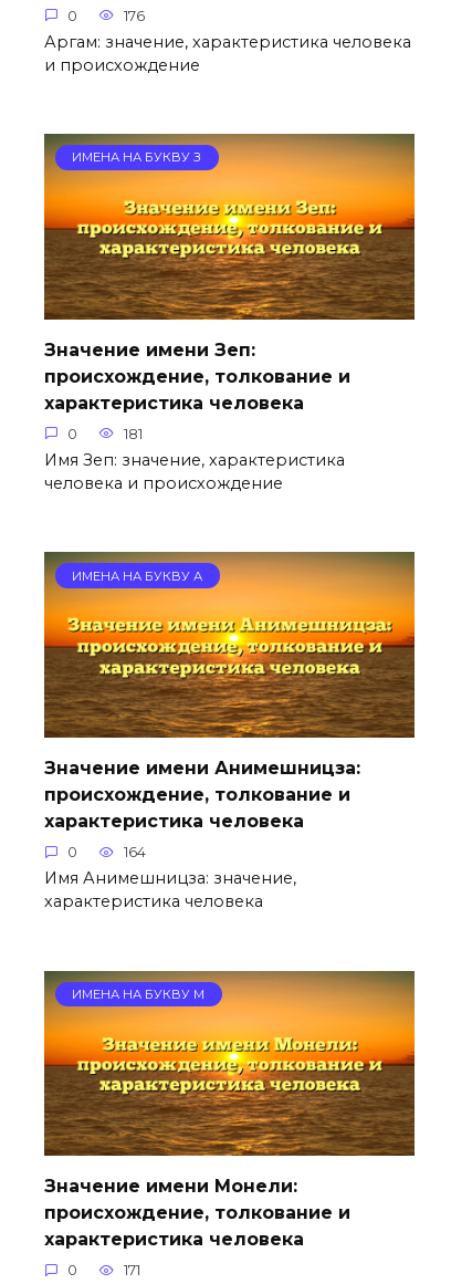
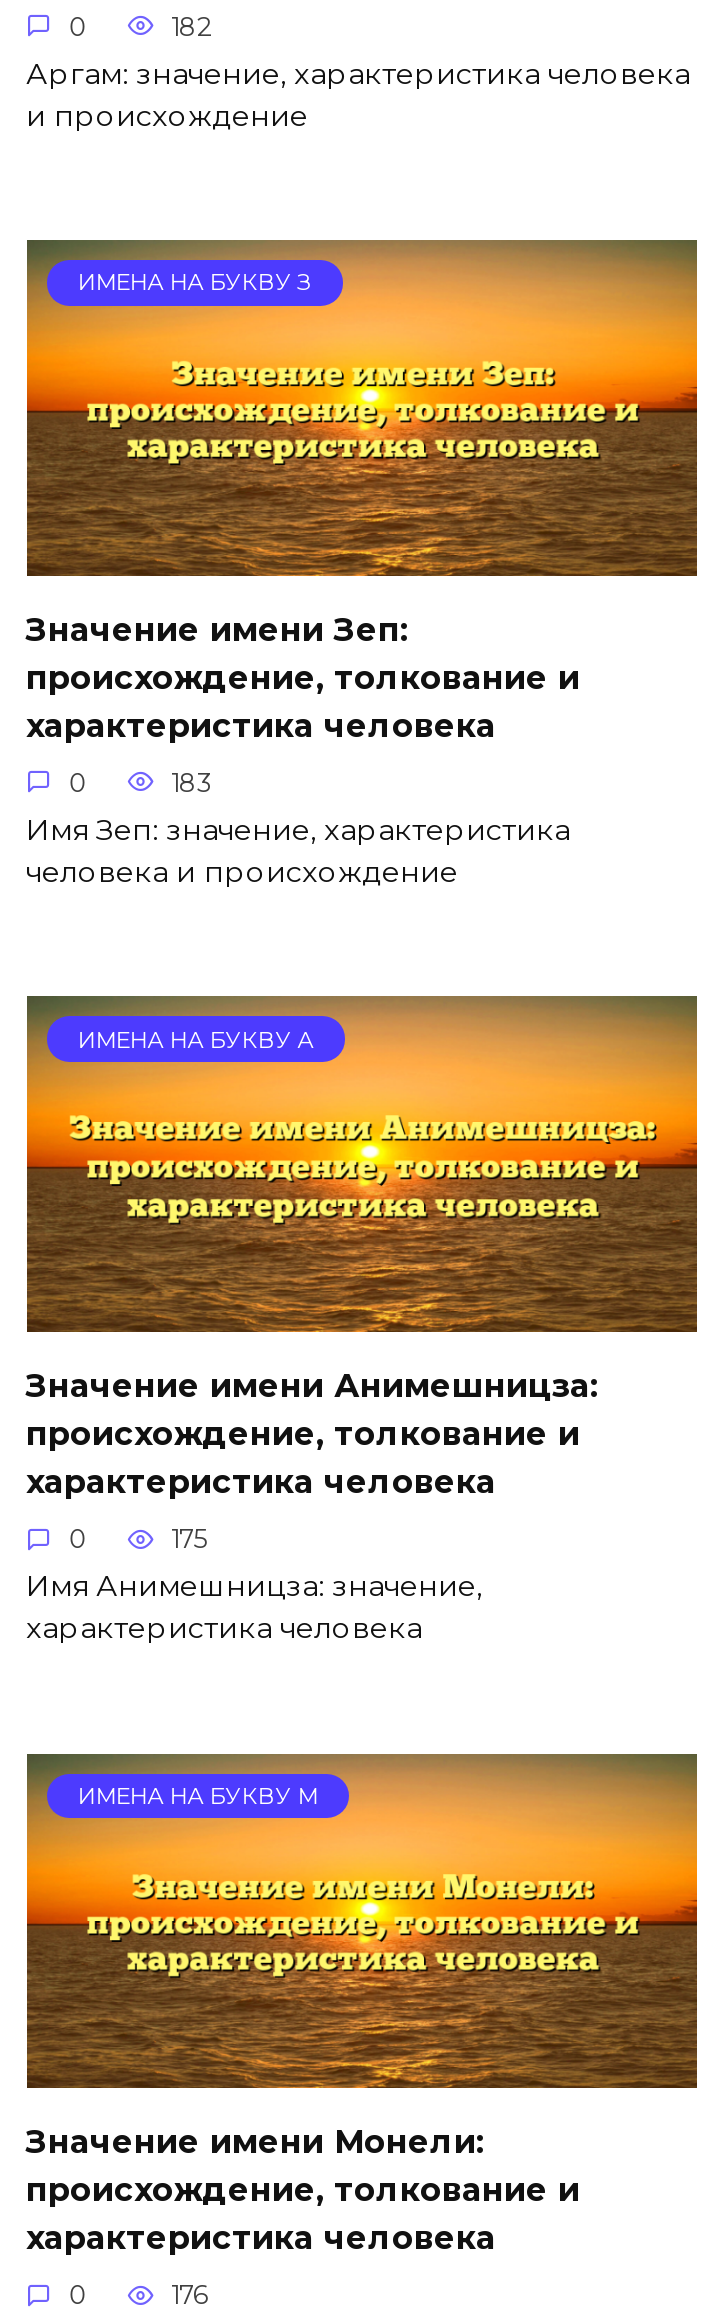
- 176
+ 182

- 181
+ 183

- 164
+ 175

- 171
+ 176
